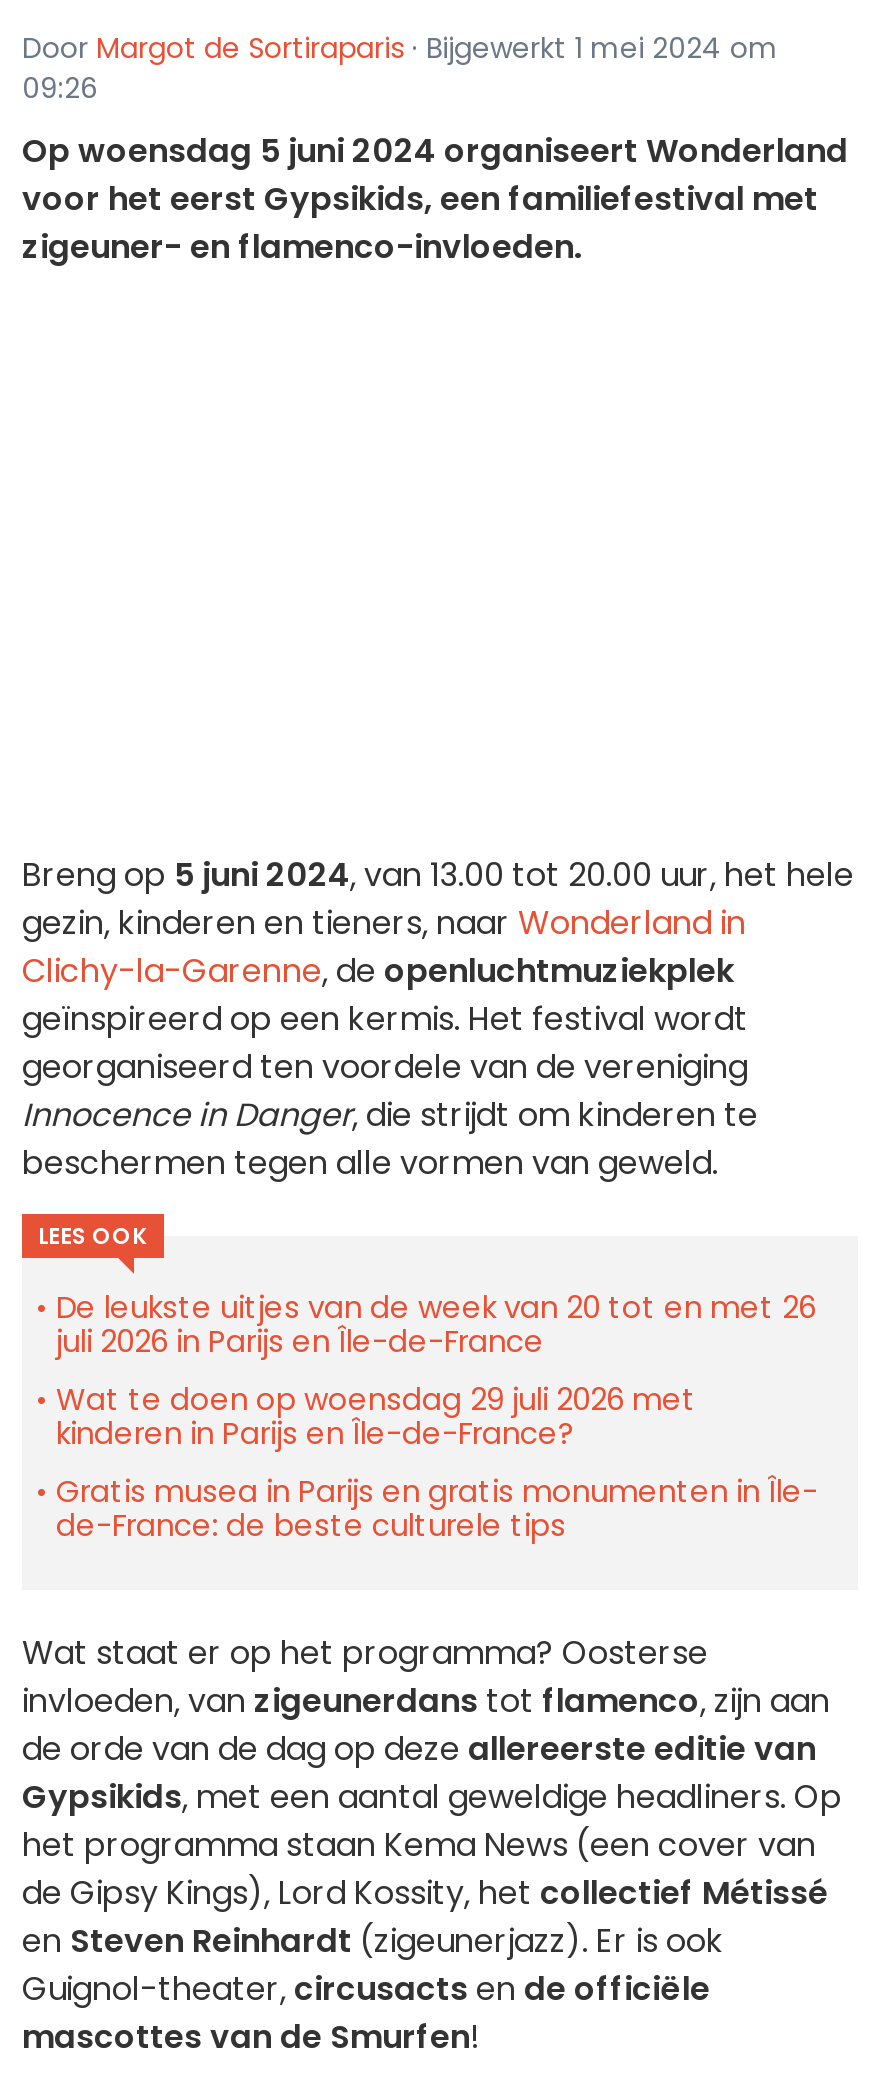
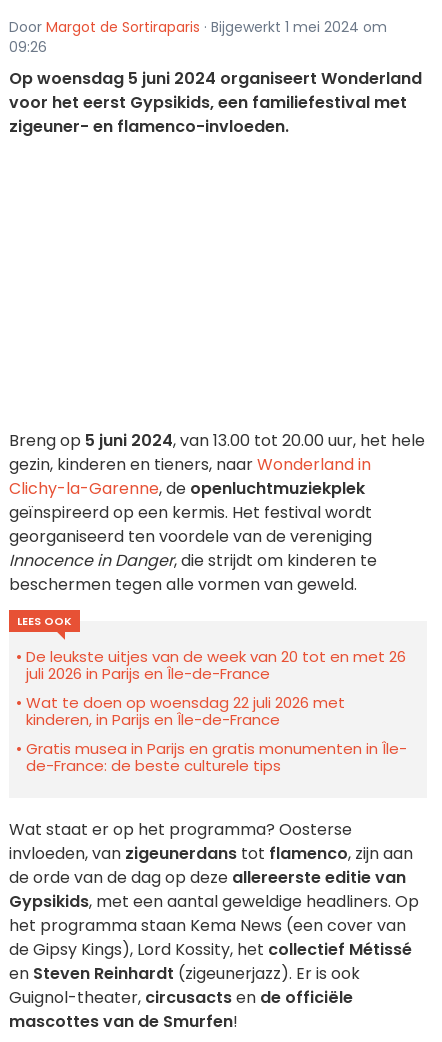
- Wat te doen op woensdag 29 juli 2026 met
+ Wat te doen op woensdag 22 juli 2026 met

- kinderen in Parijs en Île-de-France?
+ kinderen, in Parijs en Île-de-France
